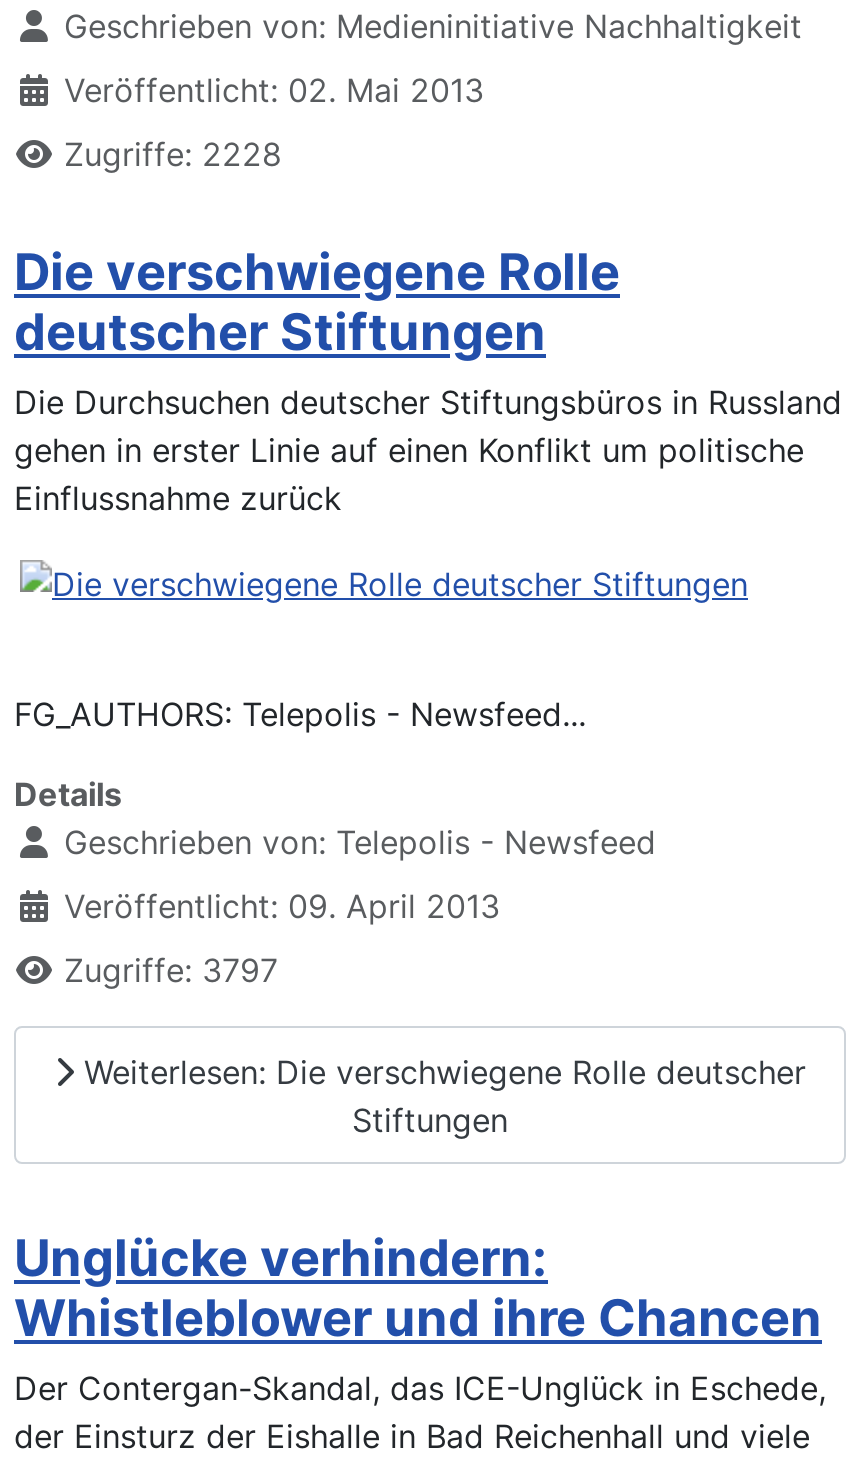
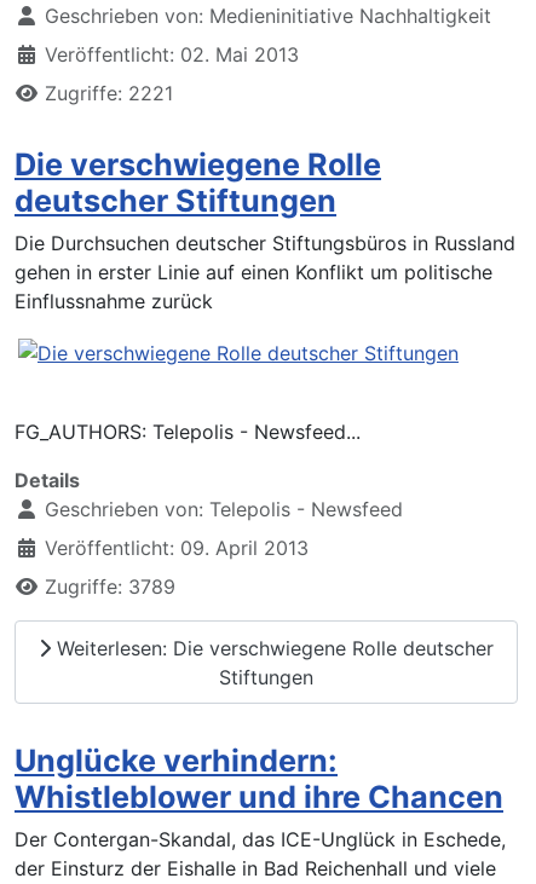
- Zugriffe: 2228
+ Zugriffe: 2221

- Zugriffe: 3797
+ Zugriffe: 3789
